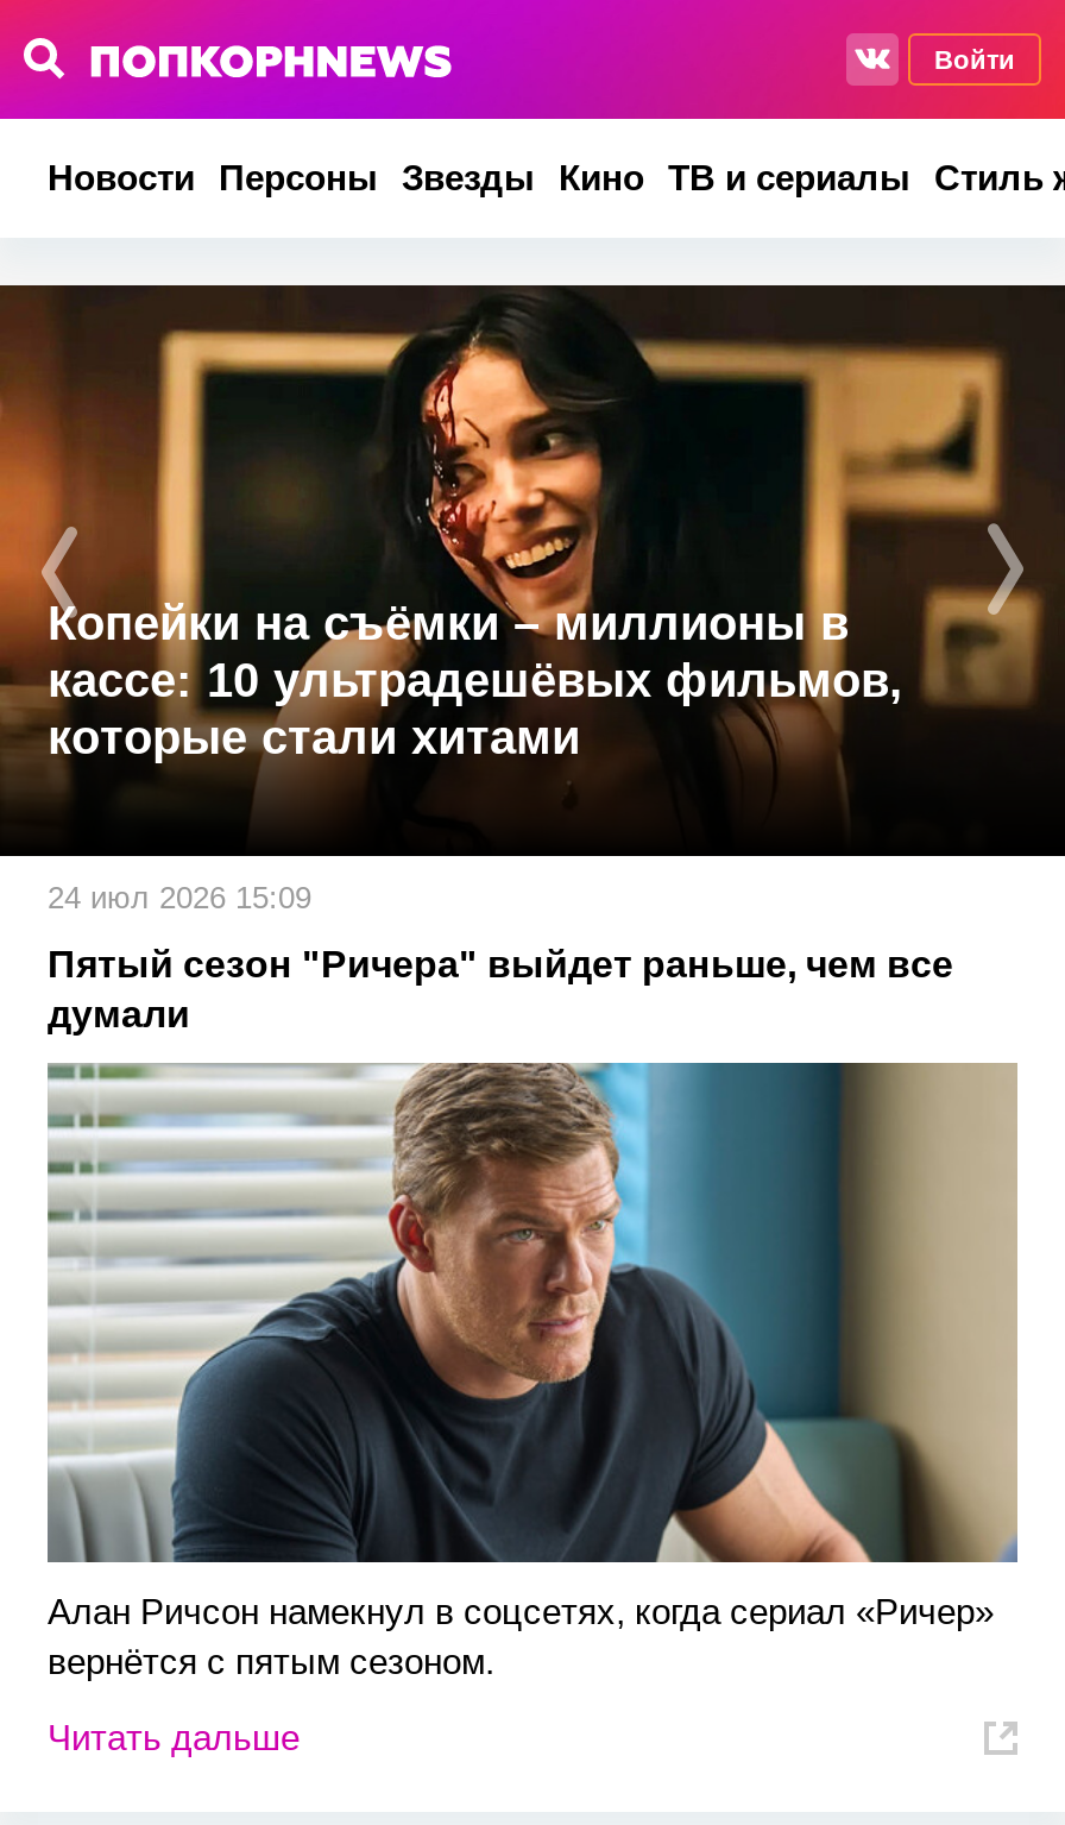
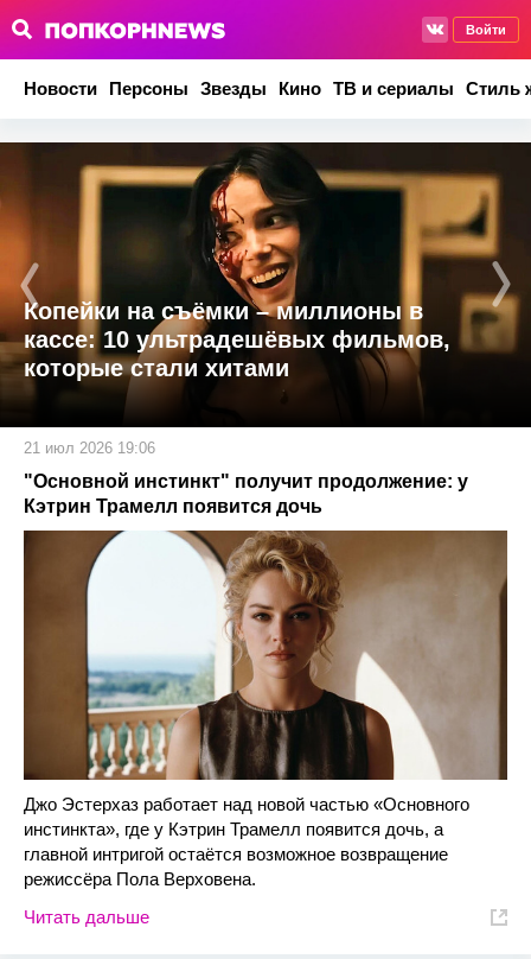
- 24 июл 2026 15:09
+ 21 июл 2026 19:06

- Пятый сезон "Ричера" выйдет раньше, чем все
- думали
+ "Основной инстинкт" получит продолжение: у
+ Кэтрин Трамелл появится дочь

- [image]
- Алан Ричсон намекнул в соцсетях, когда сериал «Ричер»
- вернётся с пятым сезоном.
+ [image]
+ Джо Эстерхаз работает над новой частью «Основного
+ инстинкта», где у Кэтрин Трамелл появится дочь, а
+ главной интригой остаётся возможное возвращение
+ режиссёра Пола Верховена.
